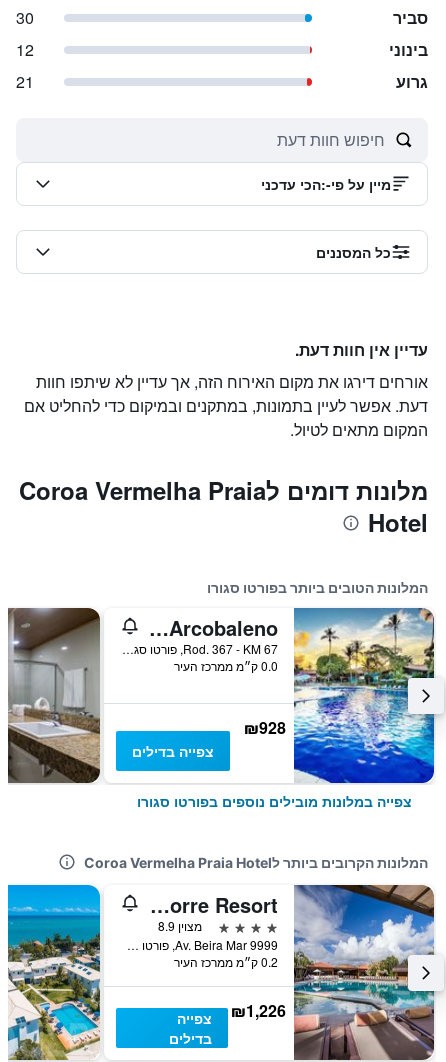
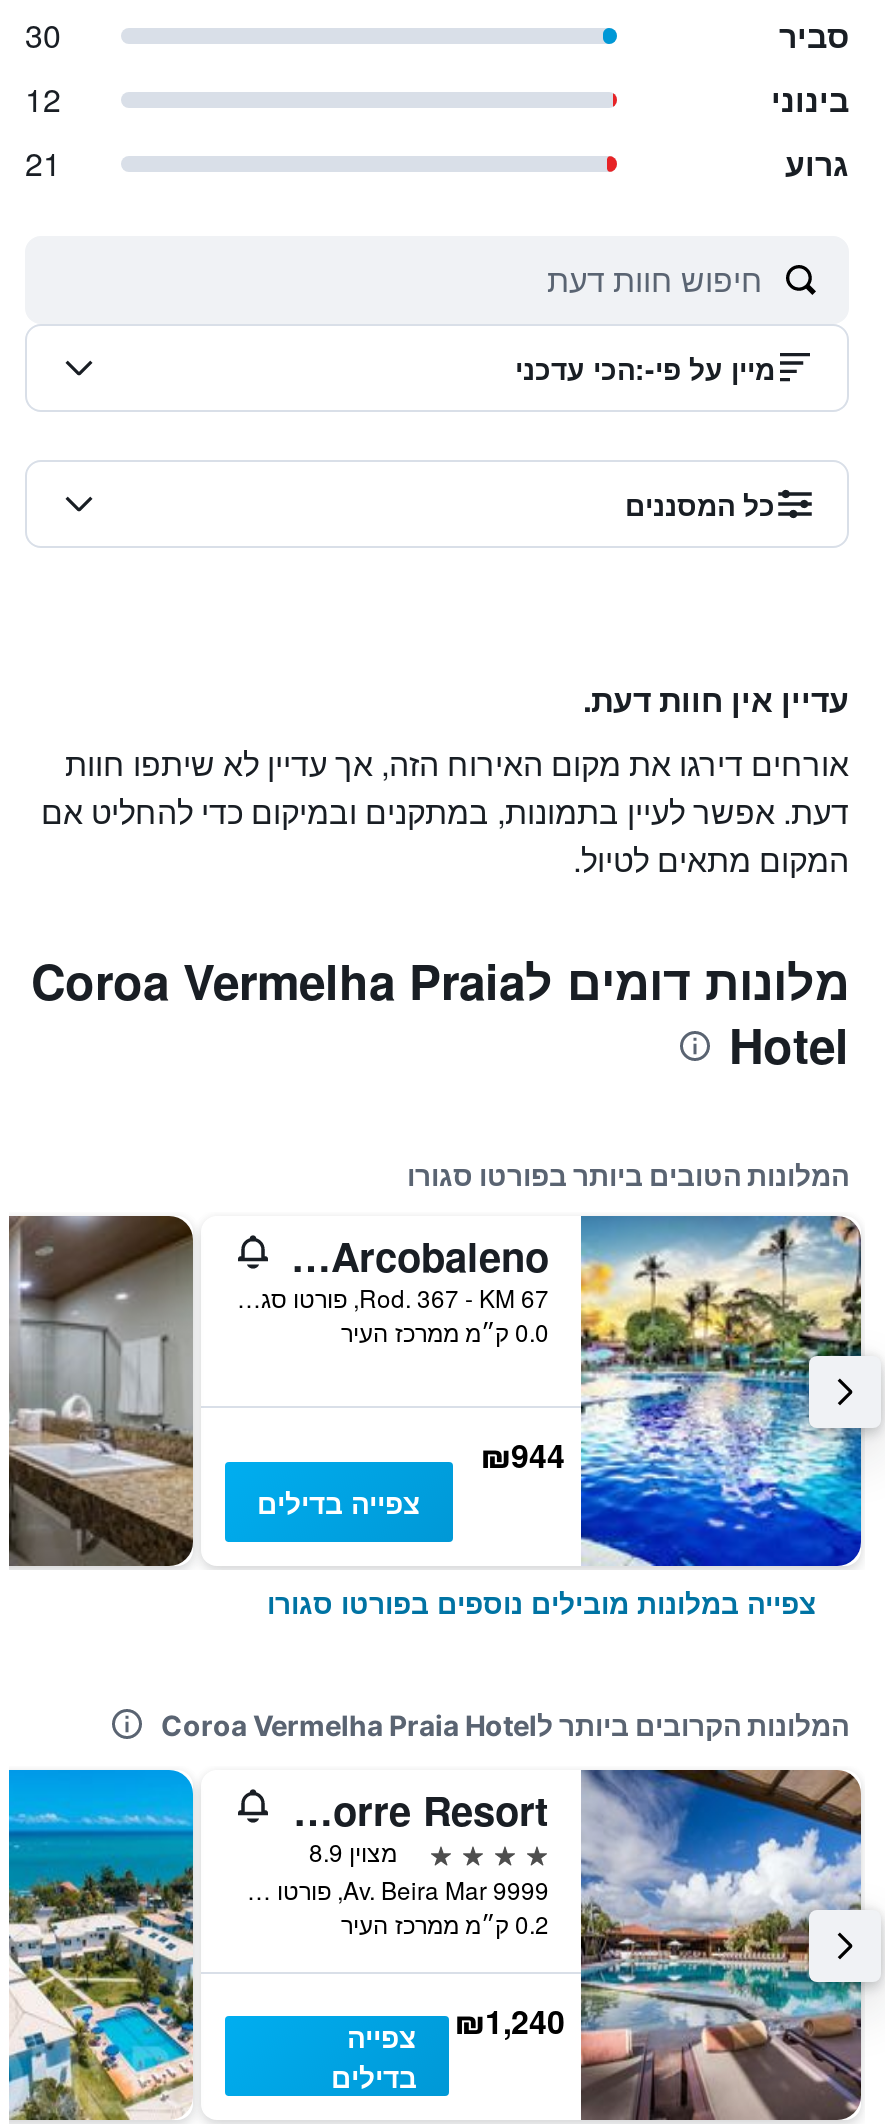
- ₪928
+ ₪944

- ₪1,226 צפייה
+ ₪1,240 צפייה
